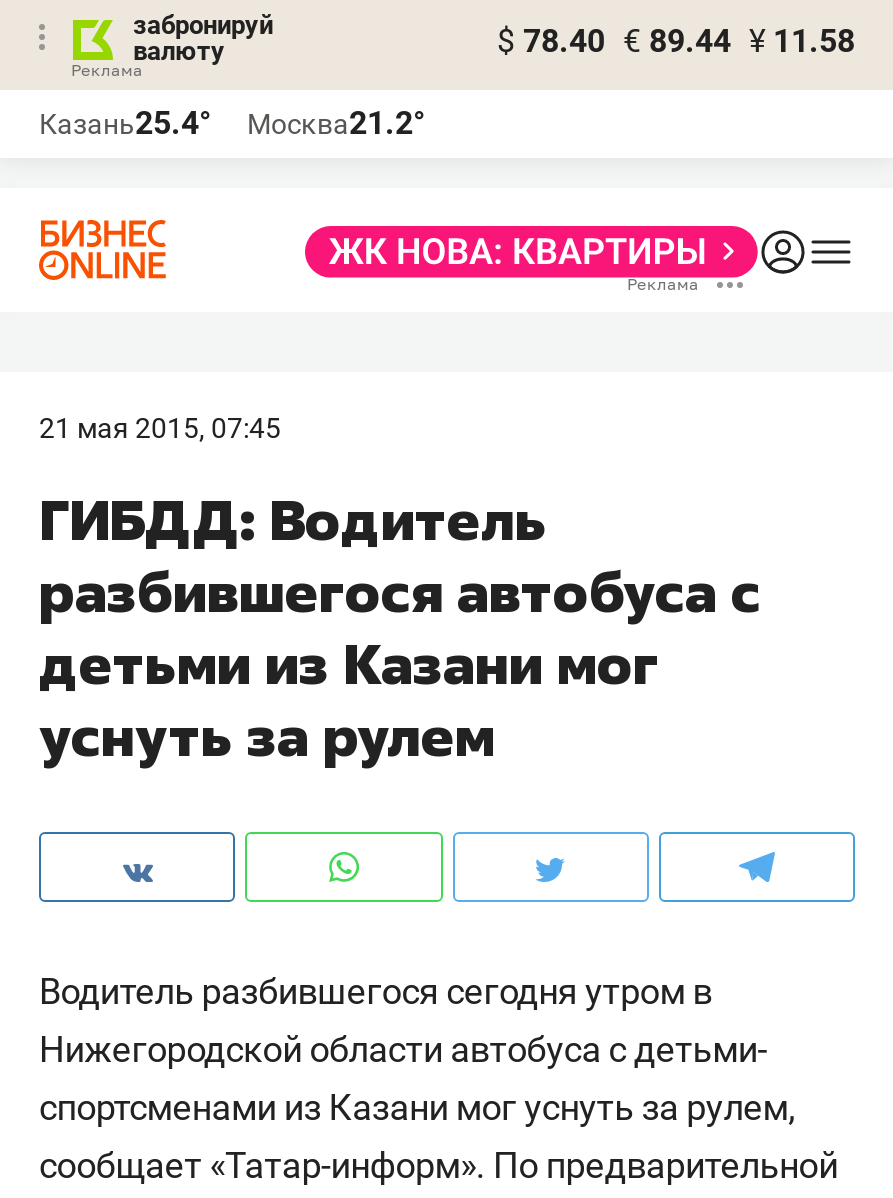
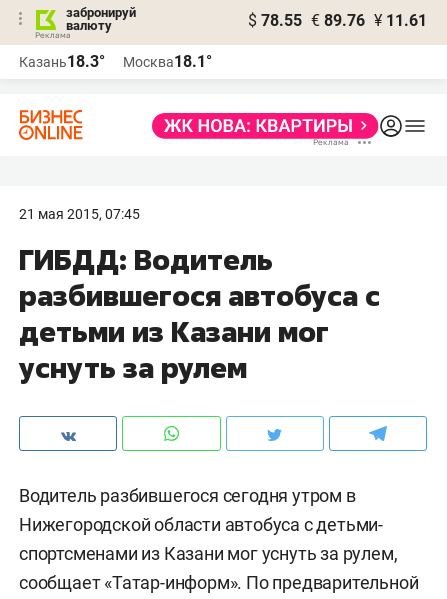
- $ 78.40 € 89.44 ¥ 11.58
+ $ 78.55 € 89.76 ¥ 11.61

- Казань25.4°
+ Казань18.3°

- Москва21.2°
+ Москва18.1°
